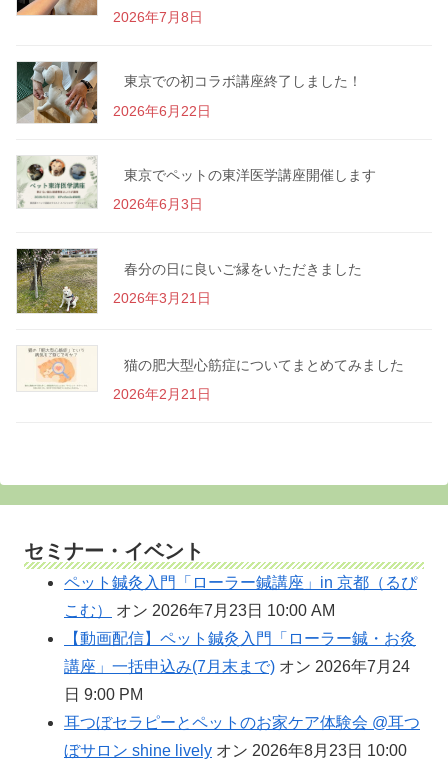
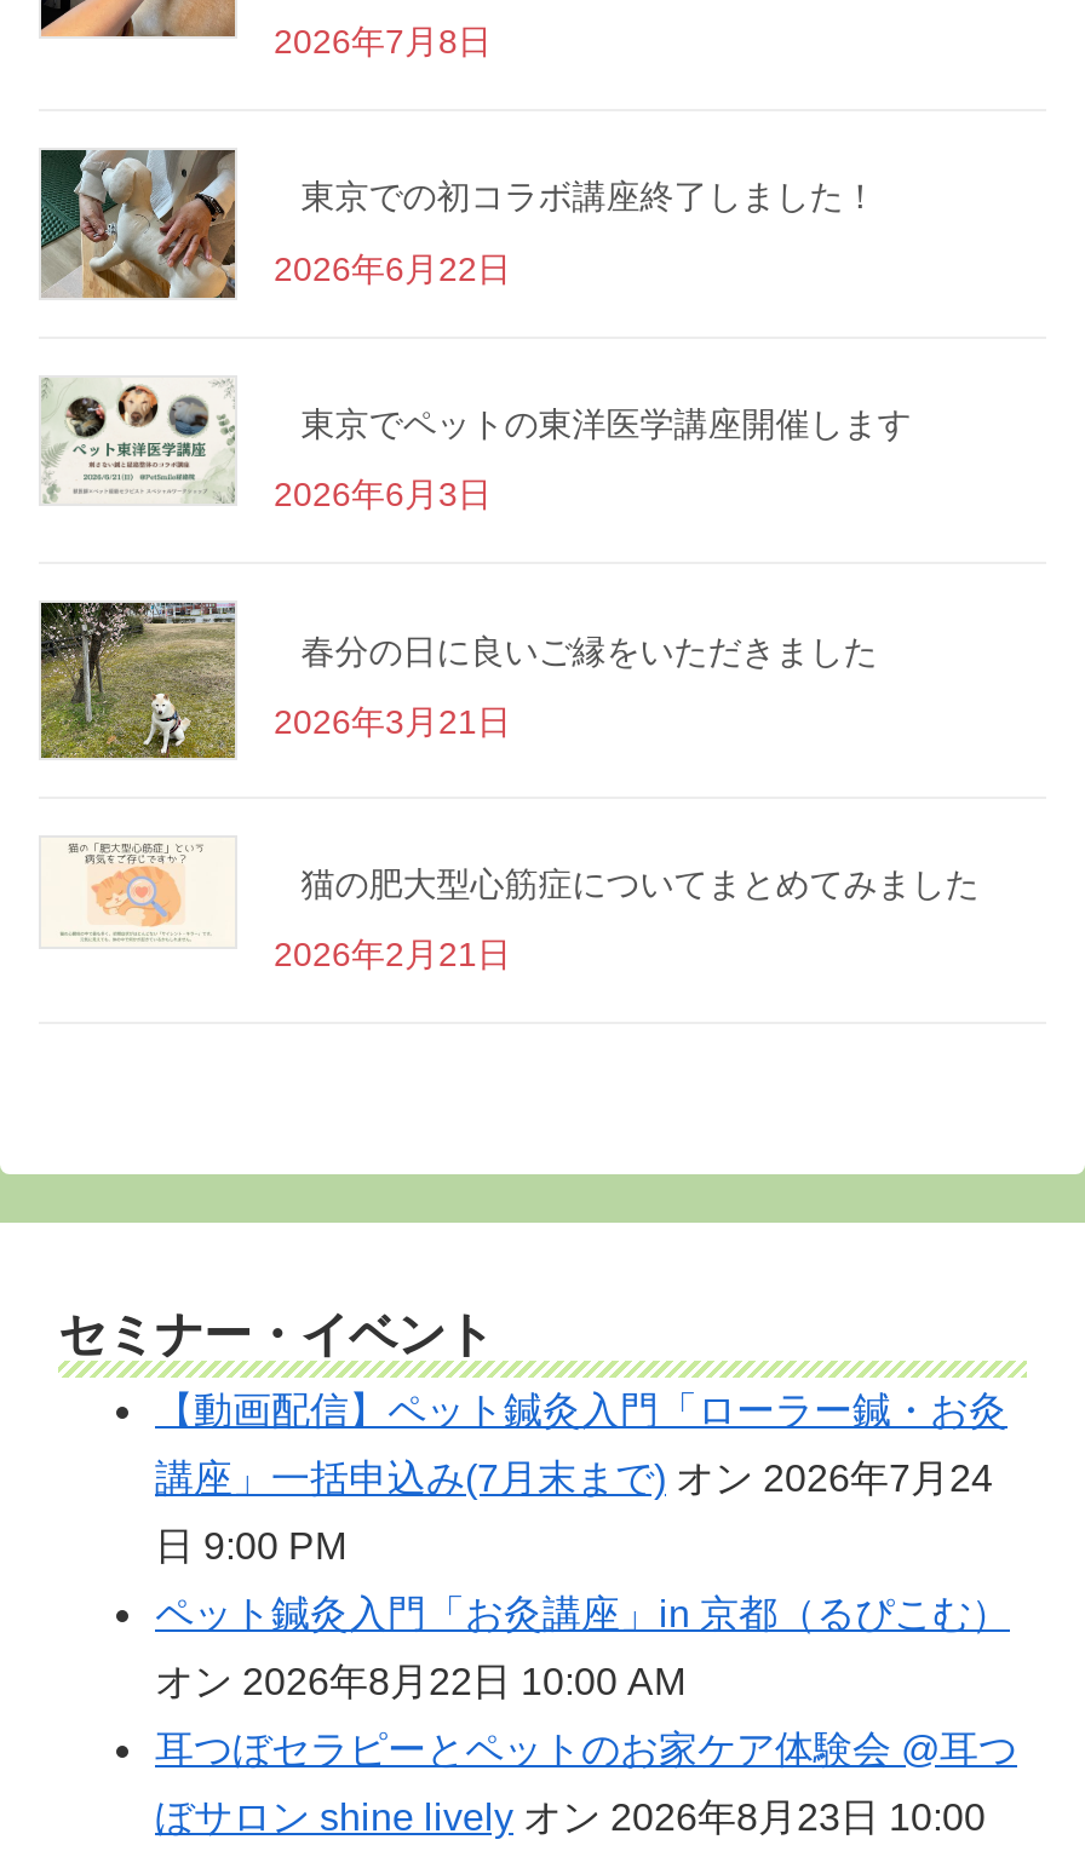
- ペット鍼灸入門「ローラー鍼講座」in 京都（るぴ
- こむ）オン 2026年7月23日 10:00 AM

moved up: 【動画配信】ペット鍼灸入門「ローラー鍼・お灸 | 講座」一括申込み(7月末まで)オン 2026年7月24 | 日 9:00 PM

+ ペット鍼灸入門「お灸講座」in 京都（るぴこむ）
+ オン 2026年8月22日 10:00 AM
